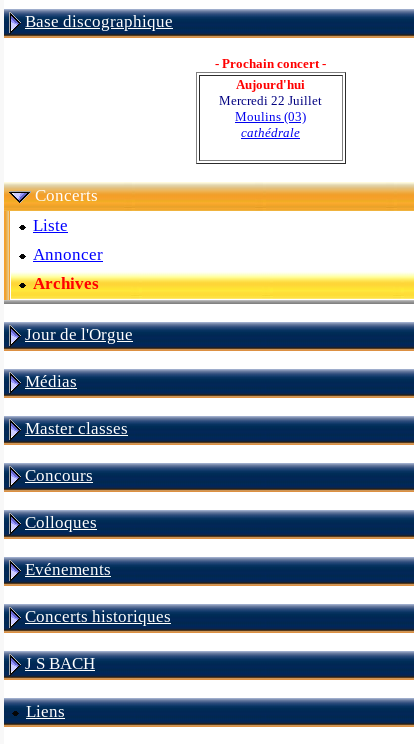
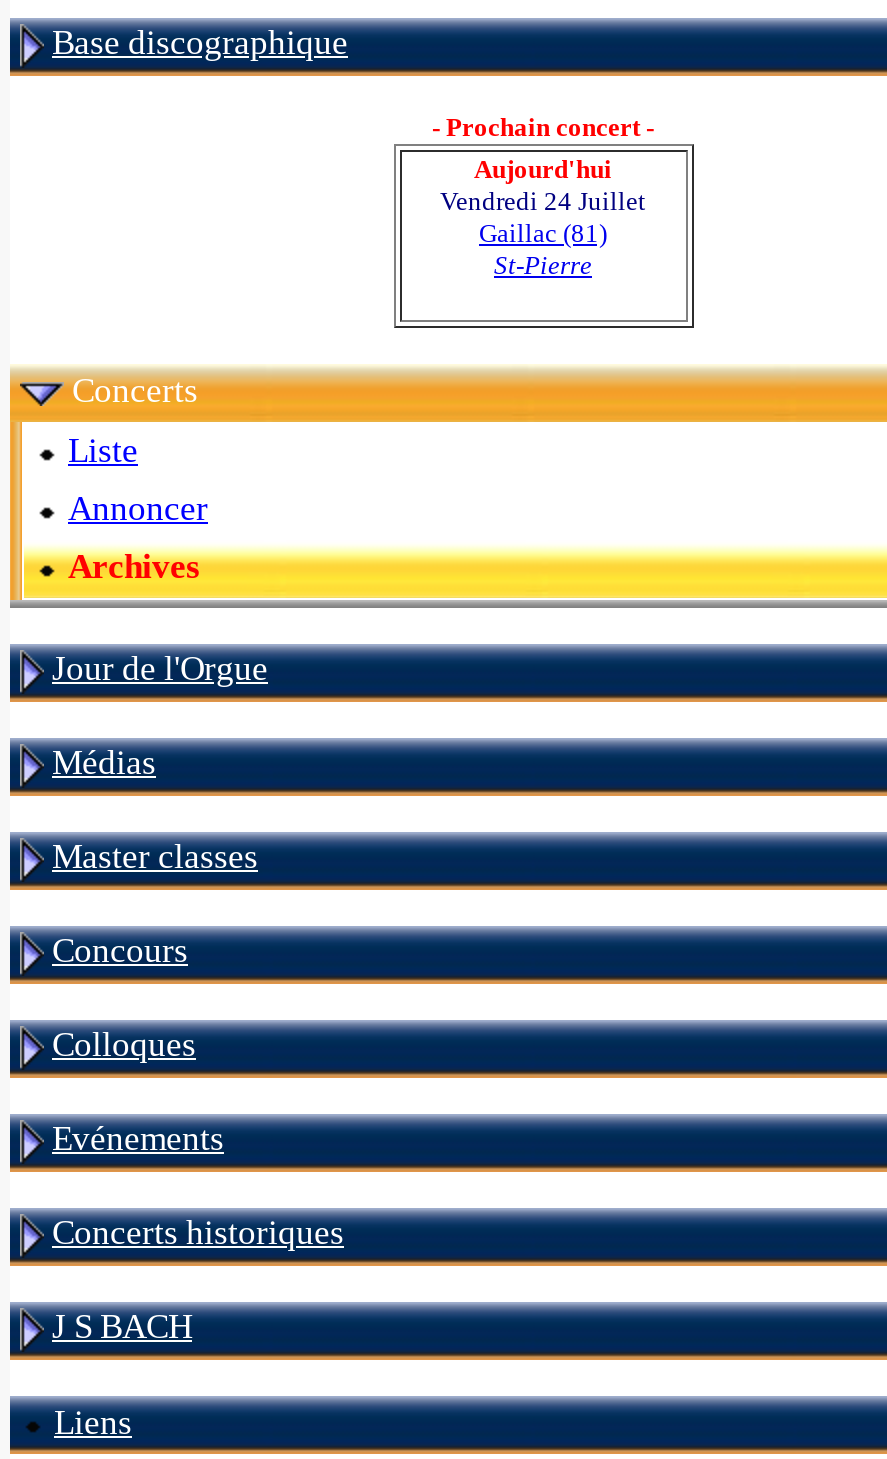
- Mercredi 22 Juillet
- Moulins (03)
- cathédrale
+ Vendredi 24 Juillet
+ Gaillac (81)
+ St-Pierre
